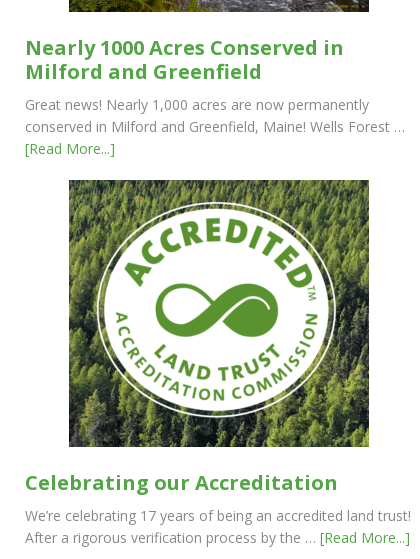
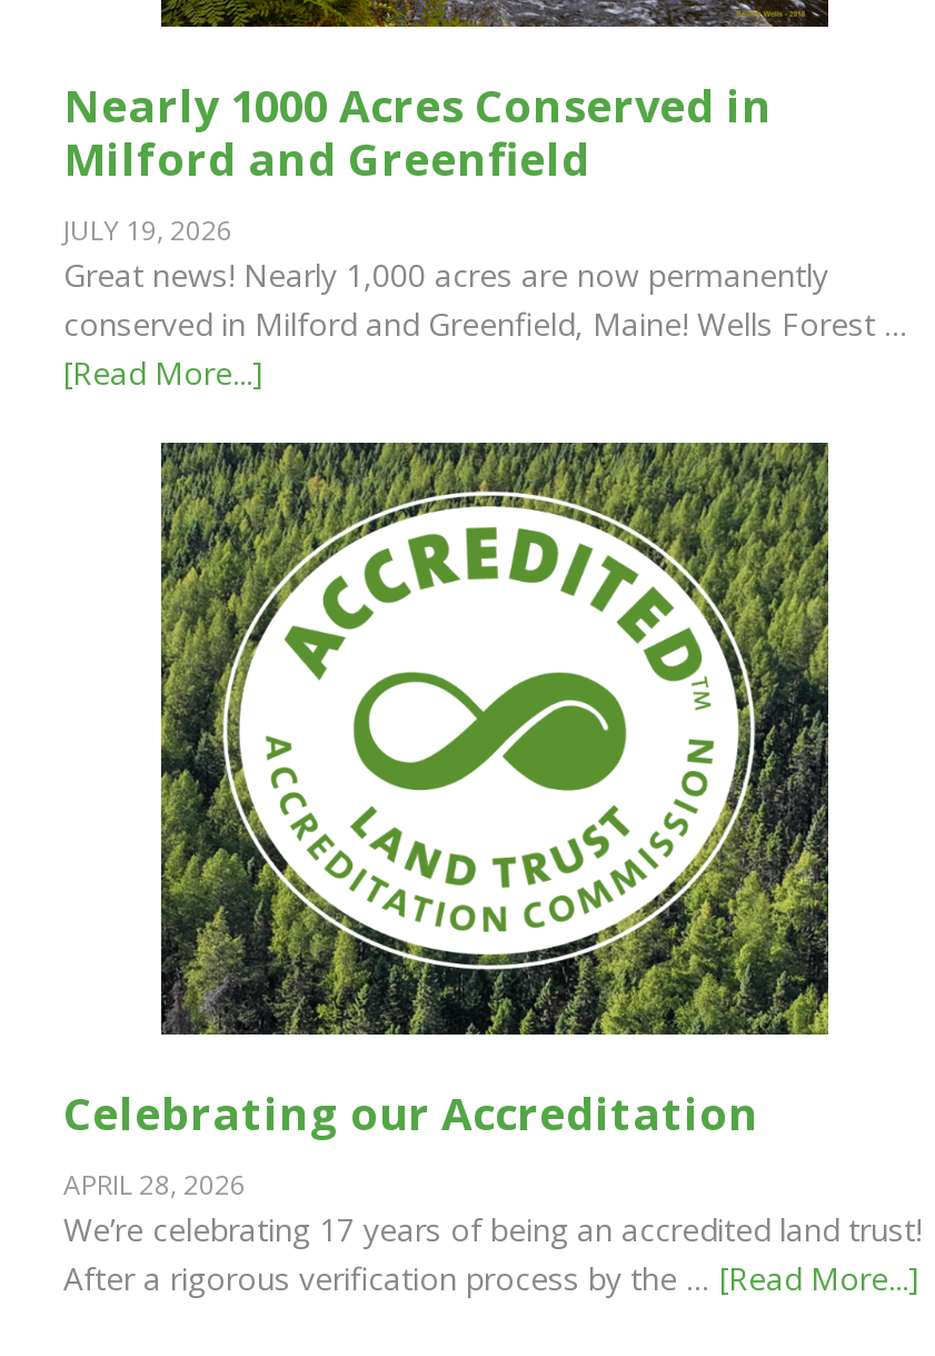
+ JULY 19, 2026

+ APRIL 28, 2026
